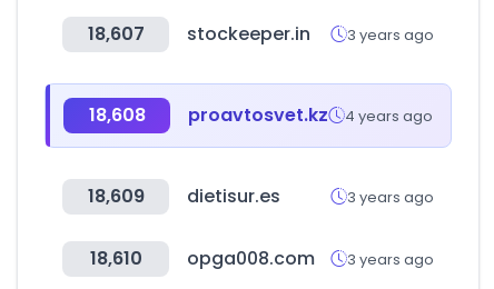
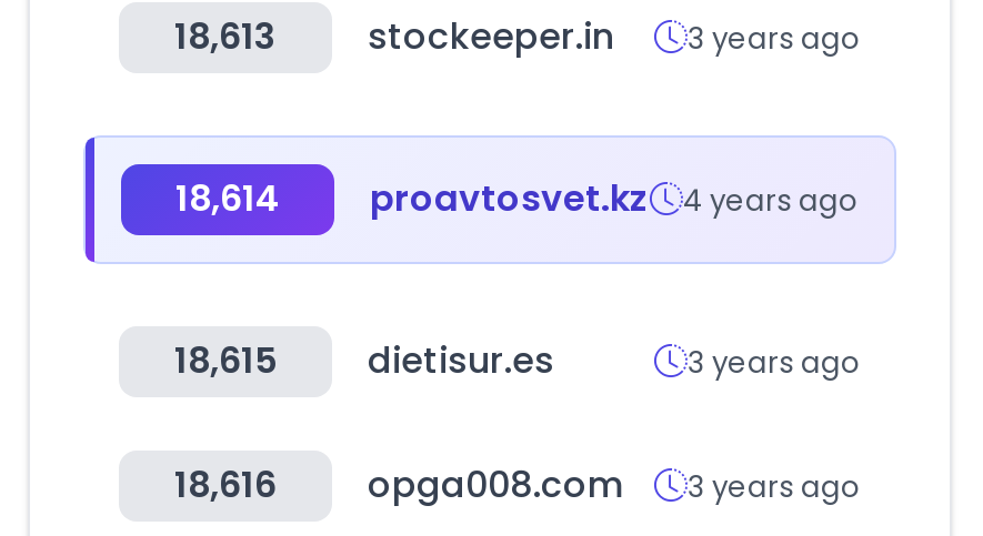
- 18,607 stockeeper.in 3 years ago
+ 18,613 stockeeper.in 3 years ago

- 18,608 proavtosvet.kz 4 years ago
+ 18,614 proavtosvet.kz 4 years ago

- 18,609 dietisur.es
+ 18,615 dietisur.es

- 18,610 opga008.com 3 years ago
+ 18,616 opga008.com 3 years ago
